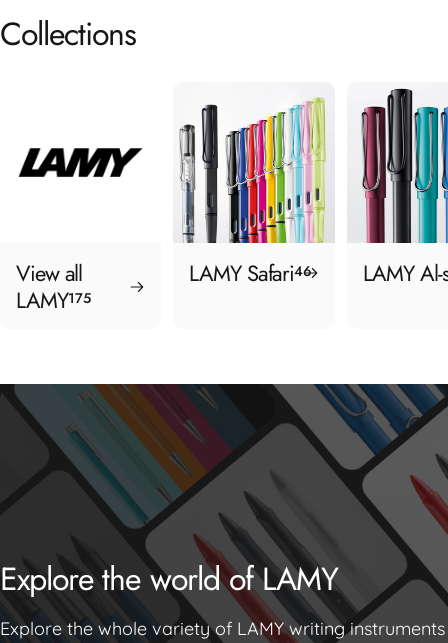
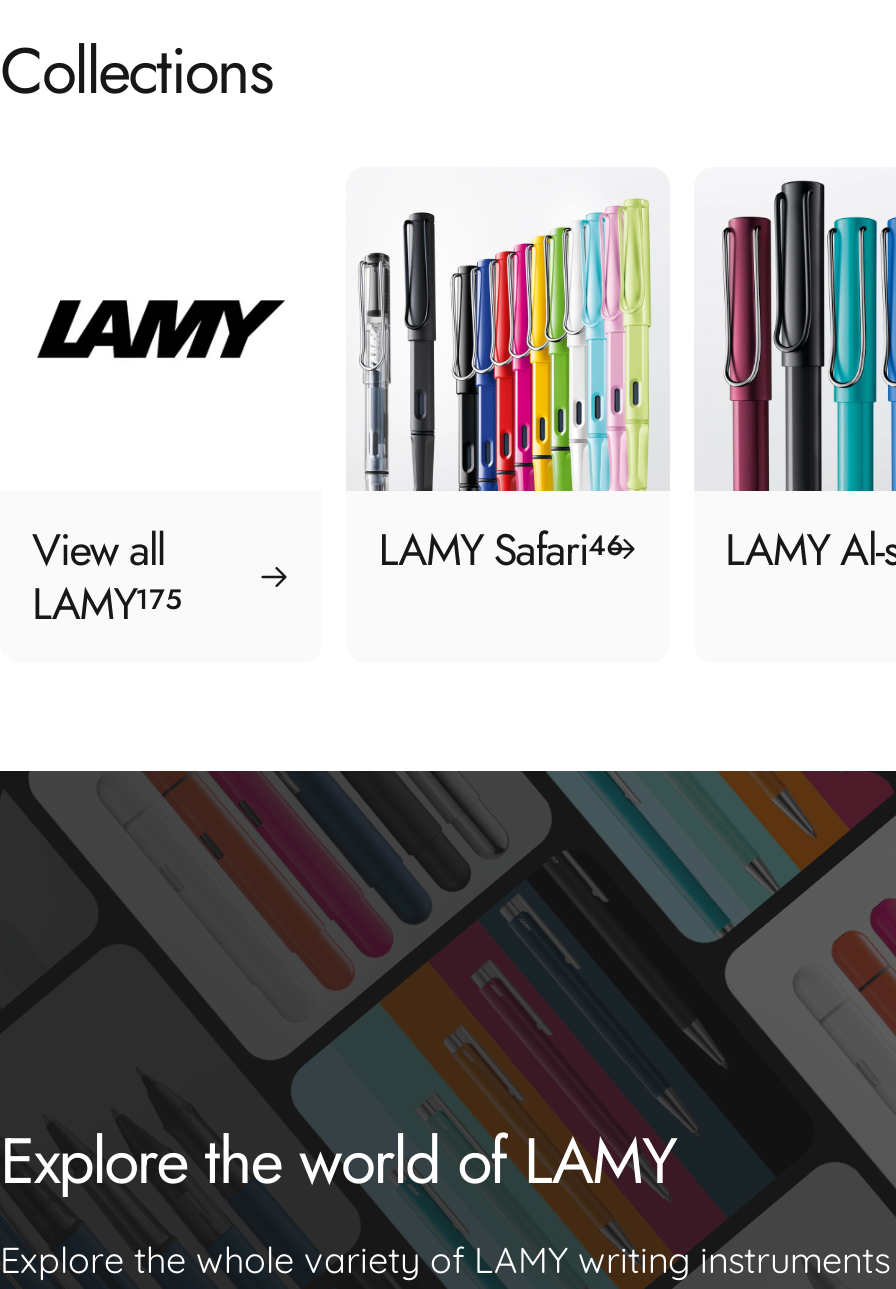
- [image]
+ [image]
